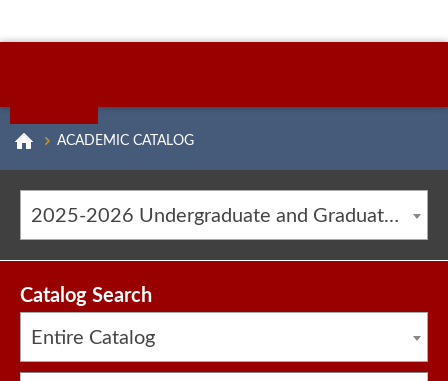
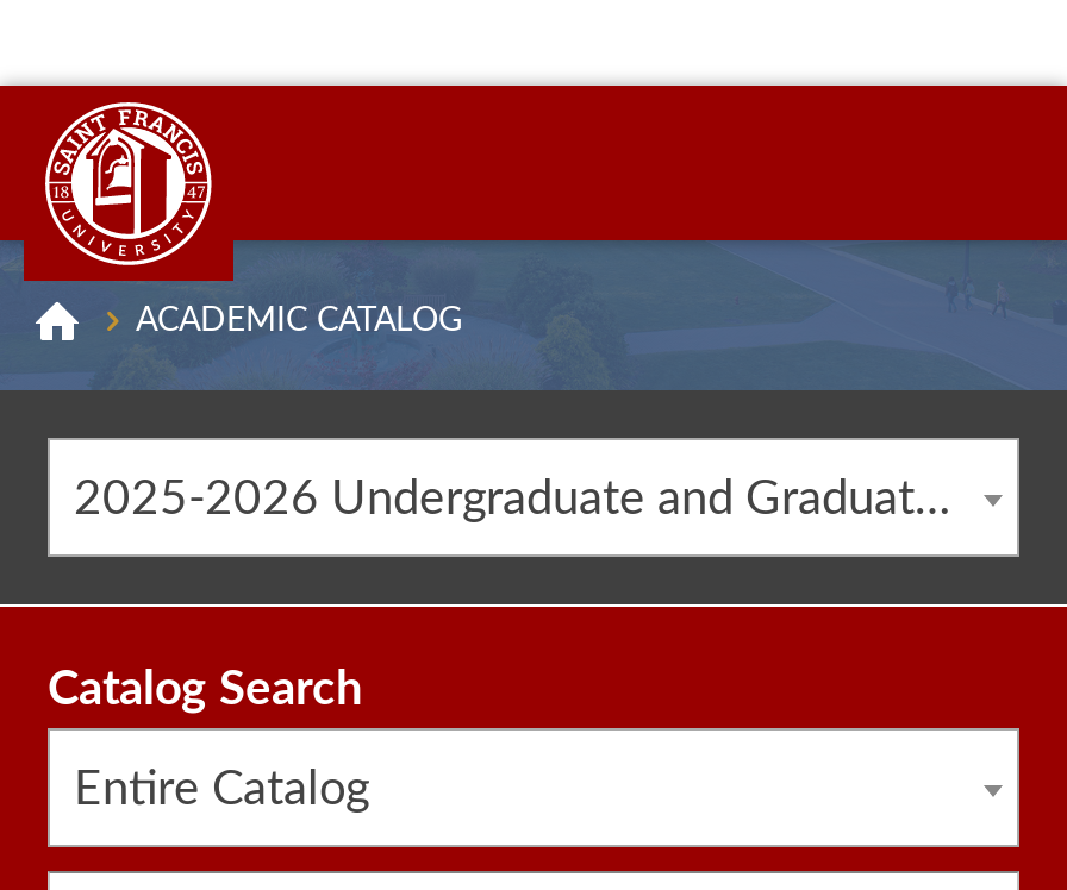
+ [image]
